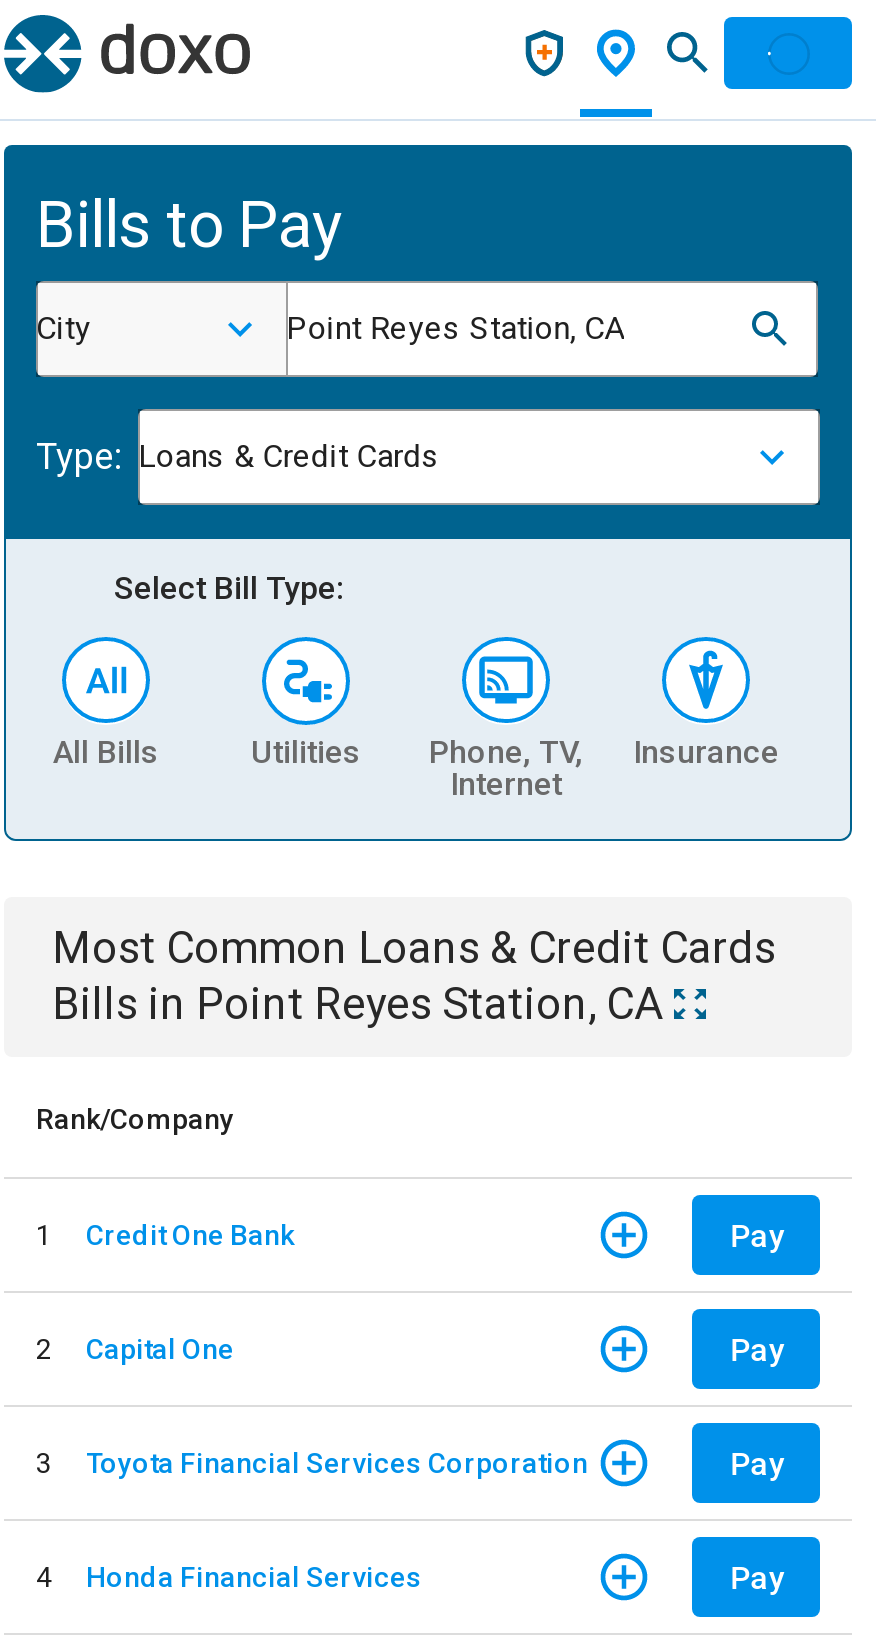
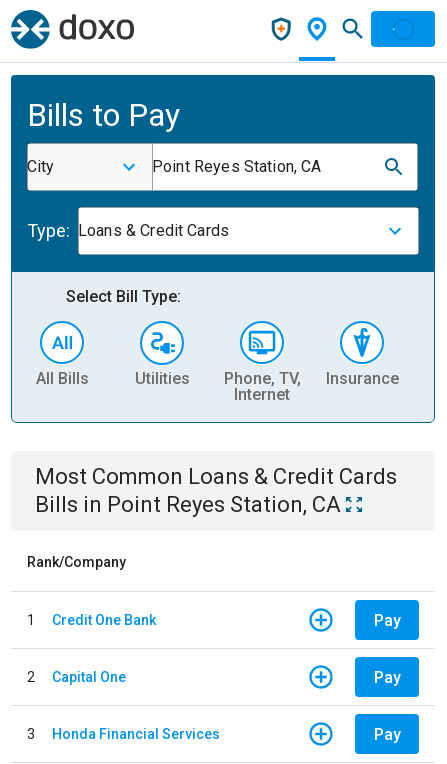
- Toyota Financial Services Corporation
- Pay
- 4
